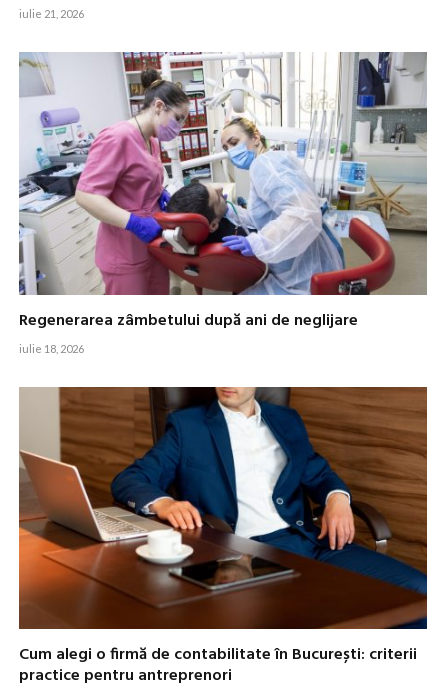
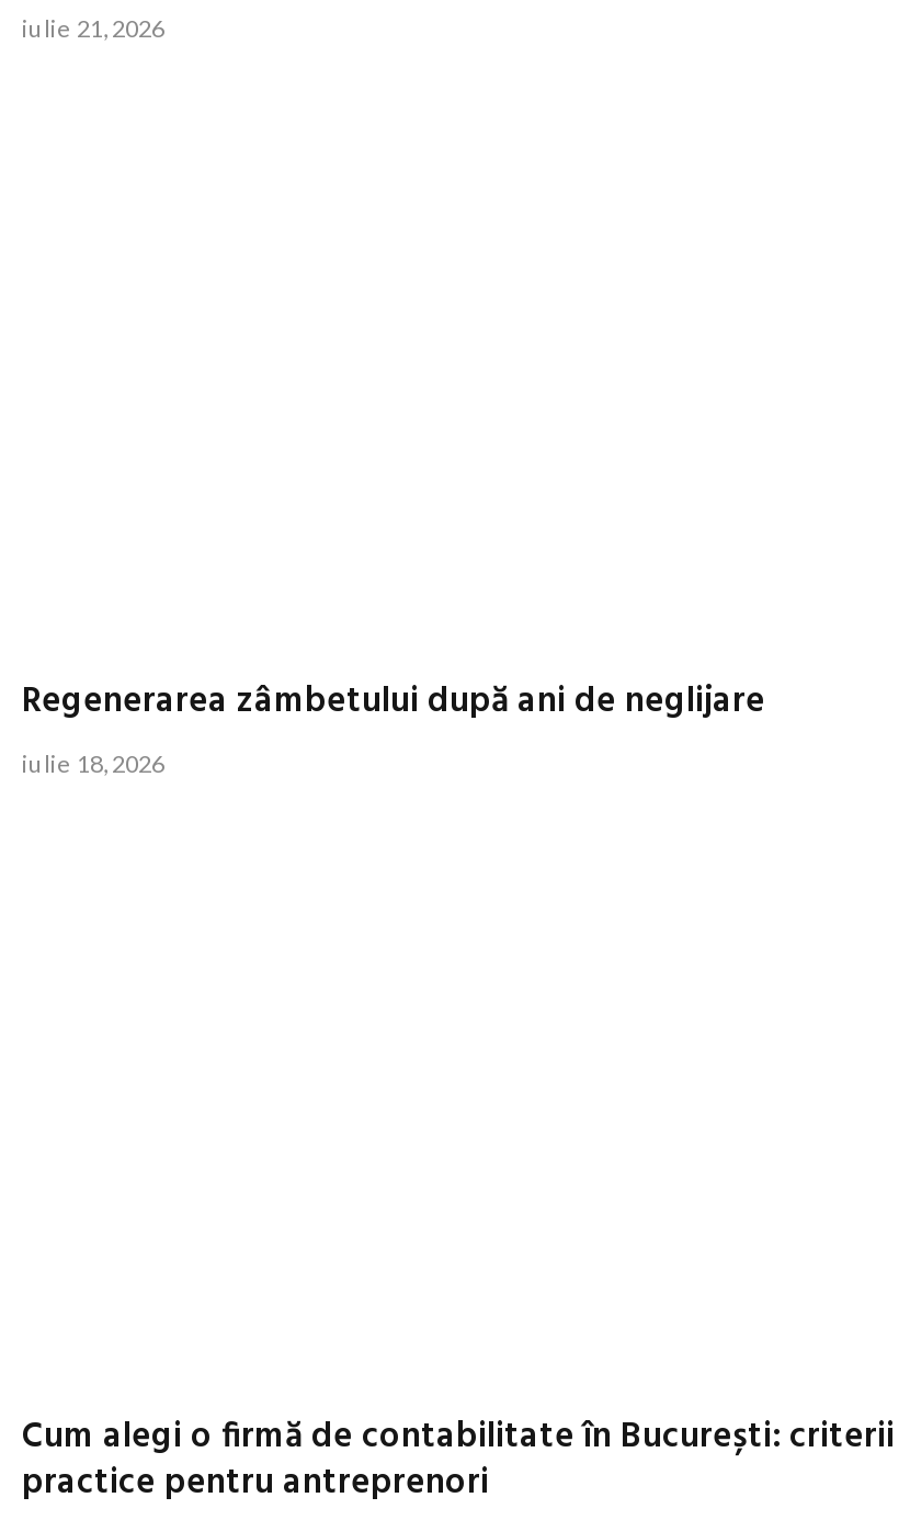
- [image]

- [image]
